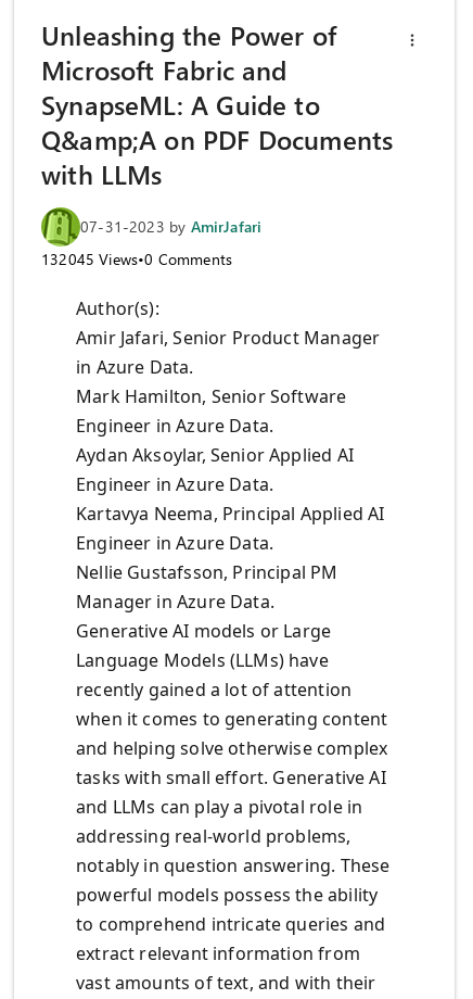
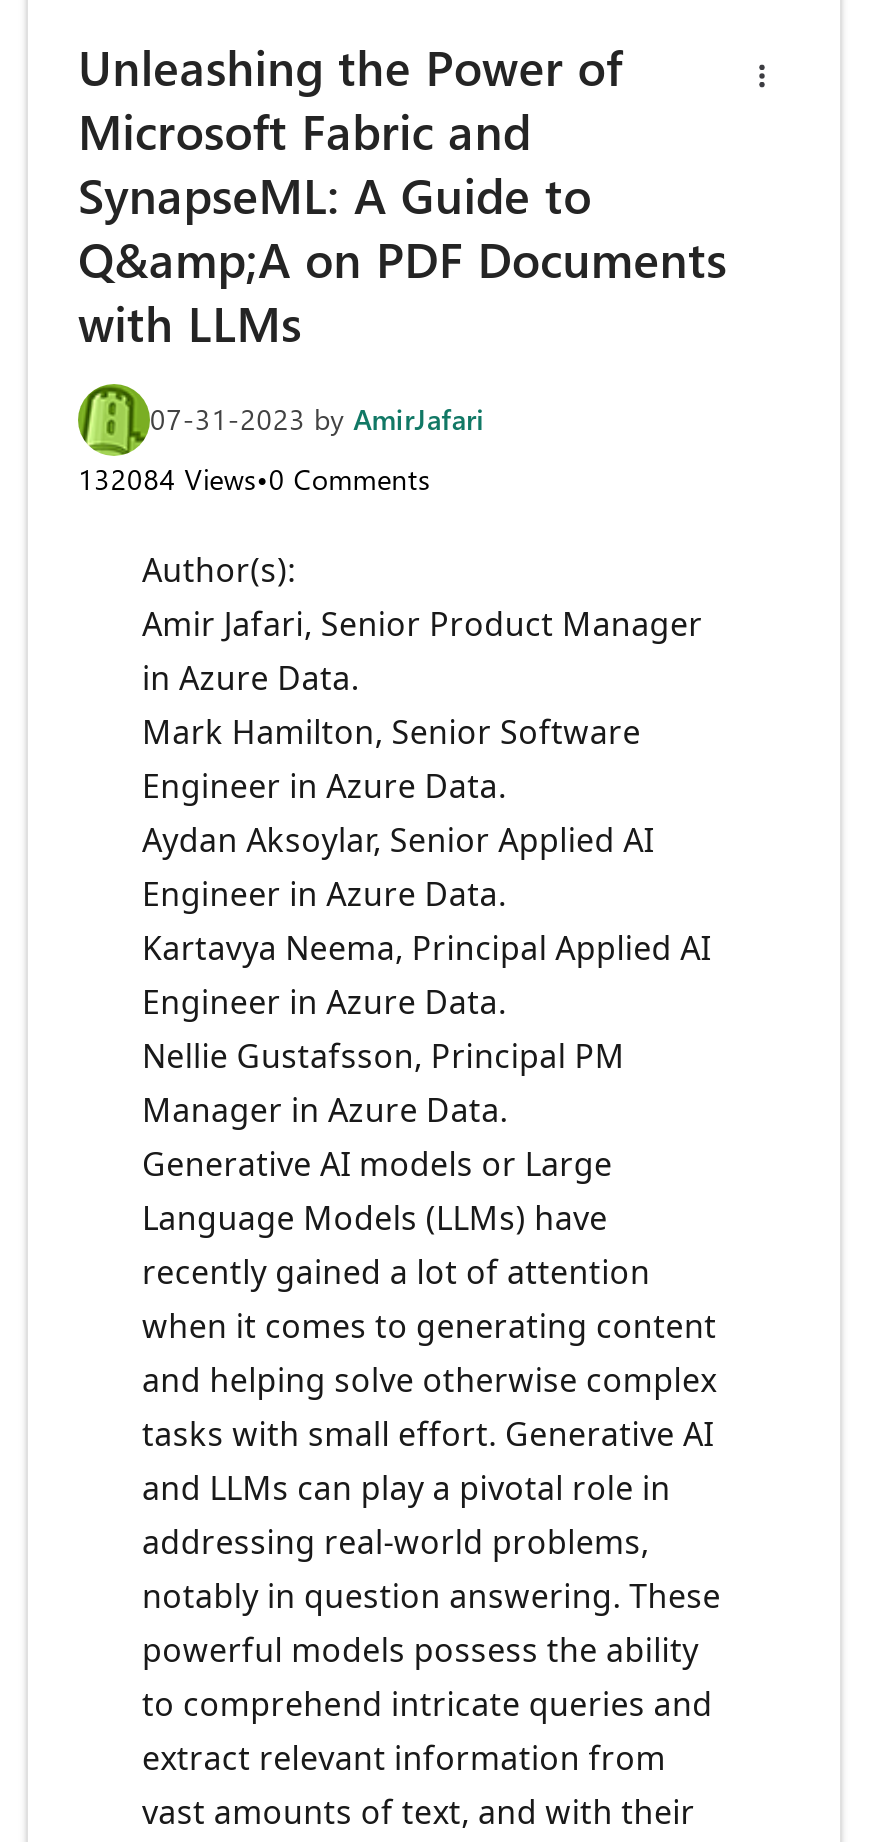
- 132045 Views•0 Comments
+ 132084 Views•0 Comments
